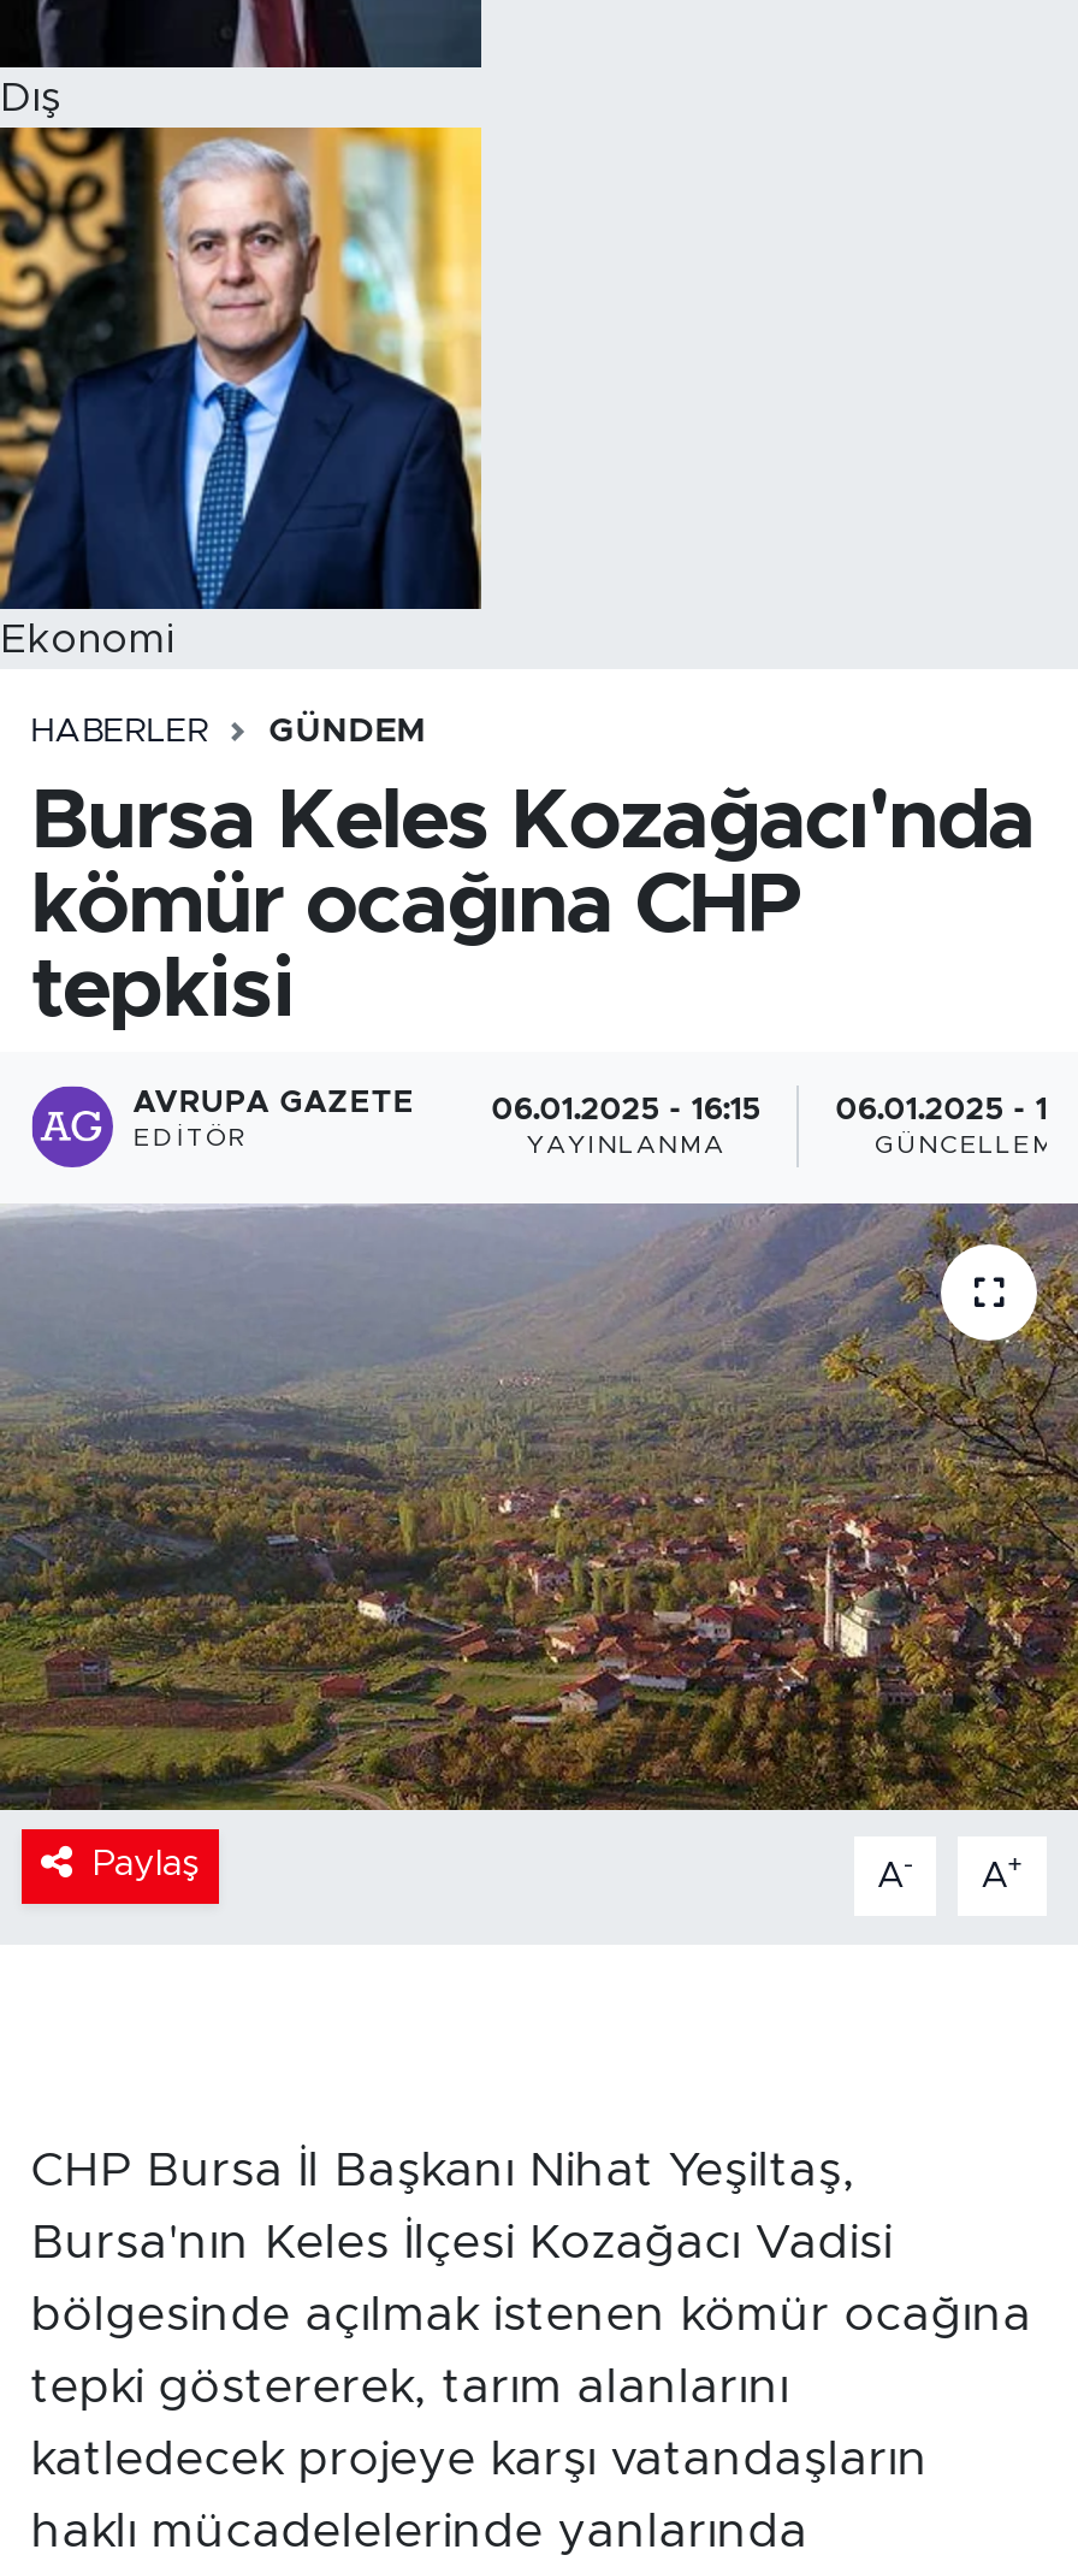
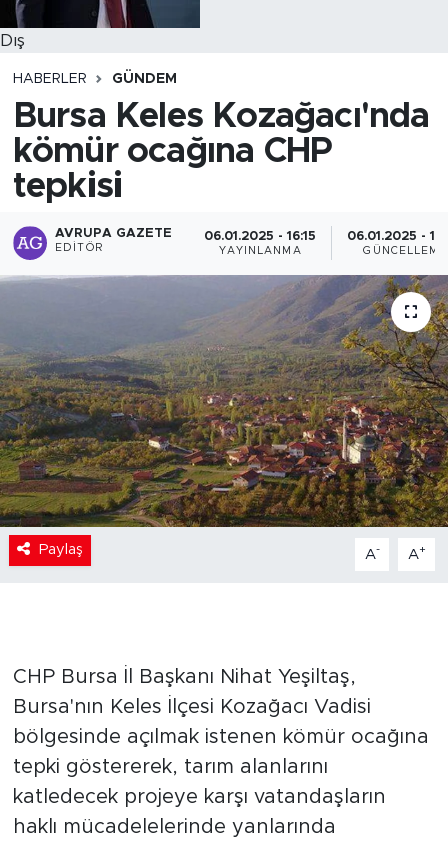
- [image]
- Ekonomi
